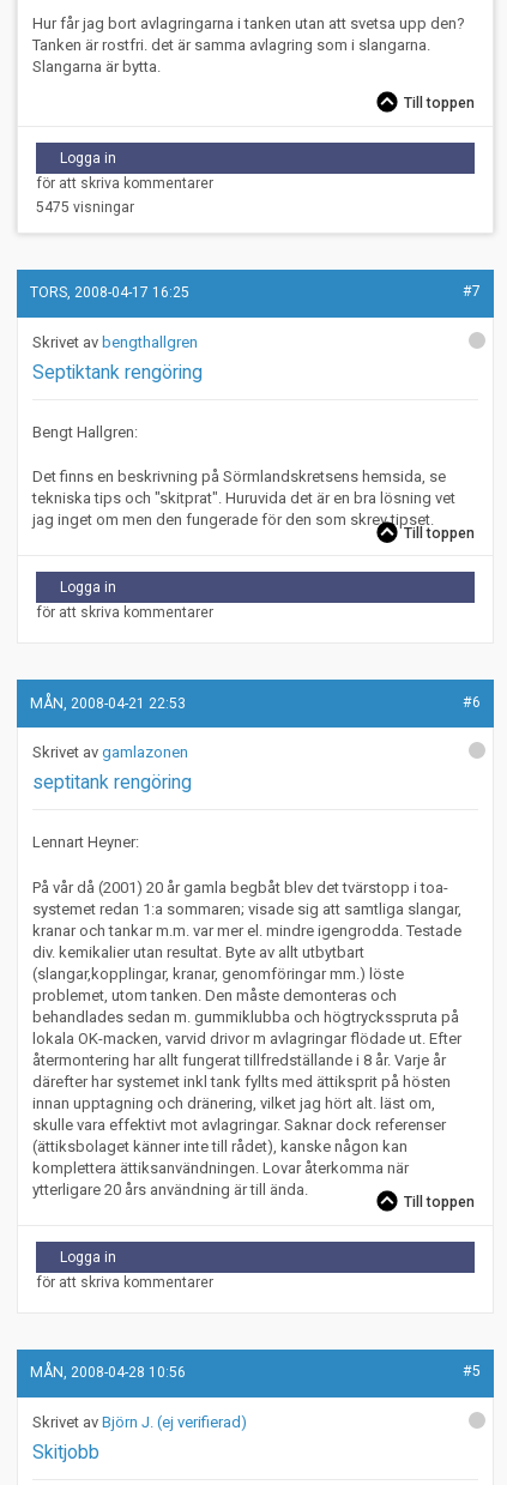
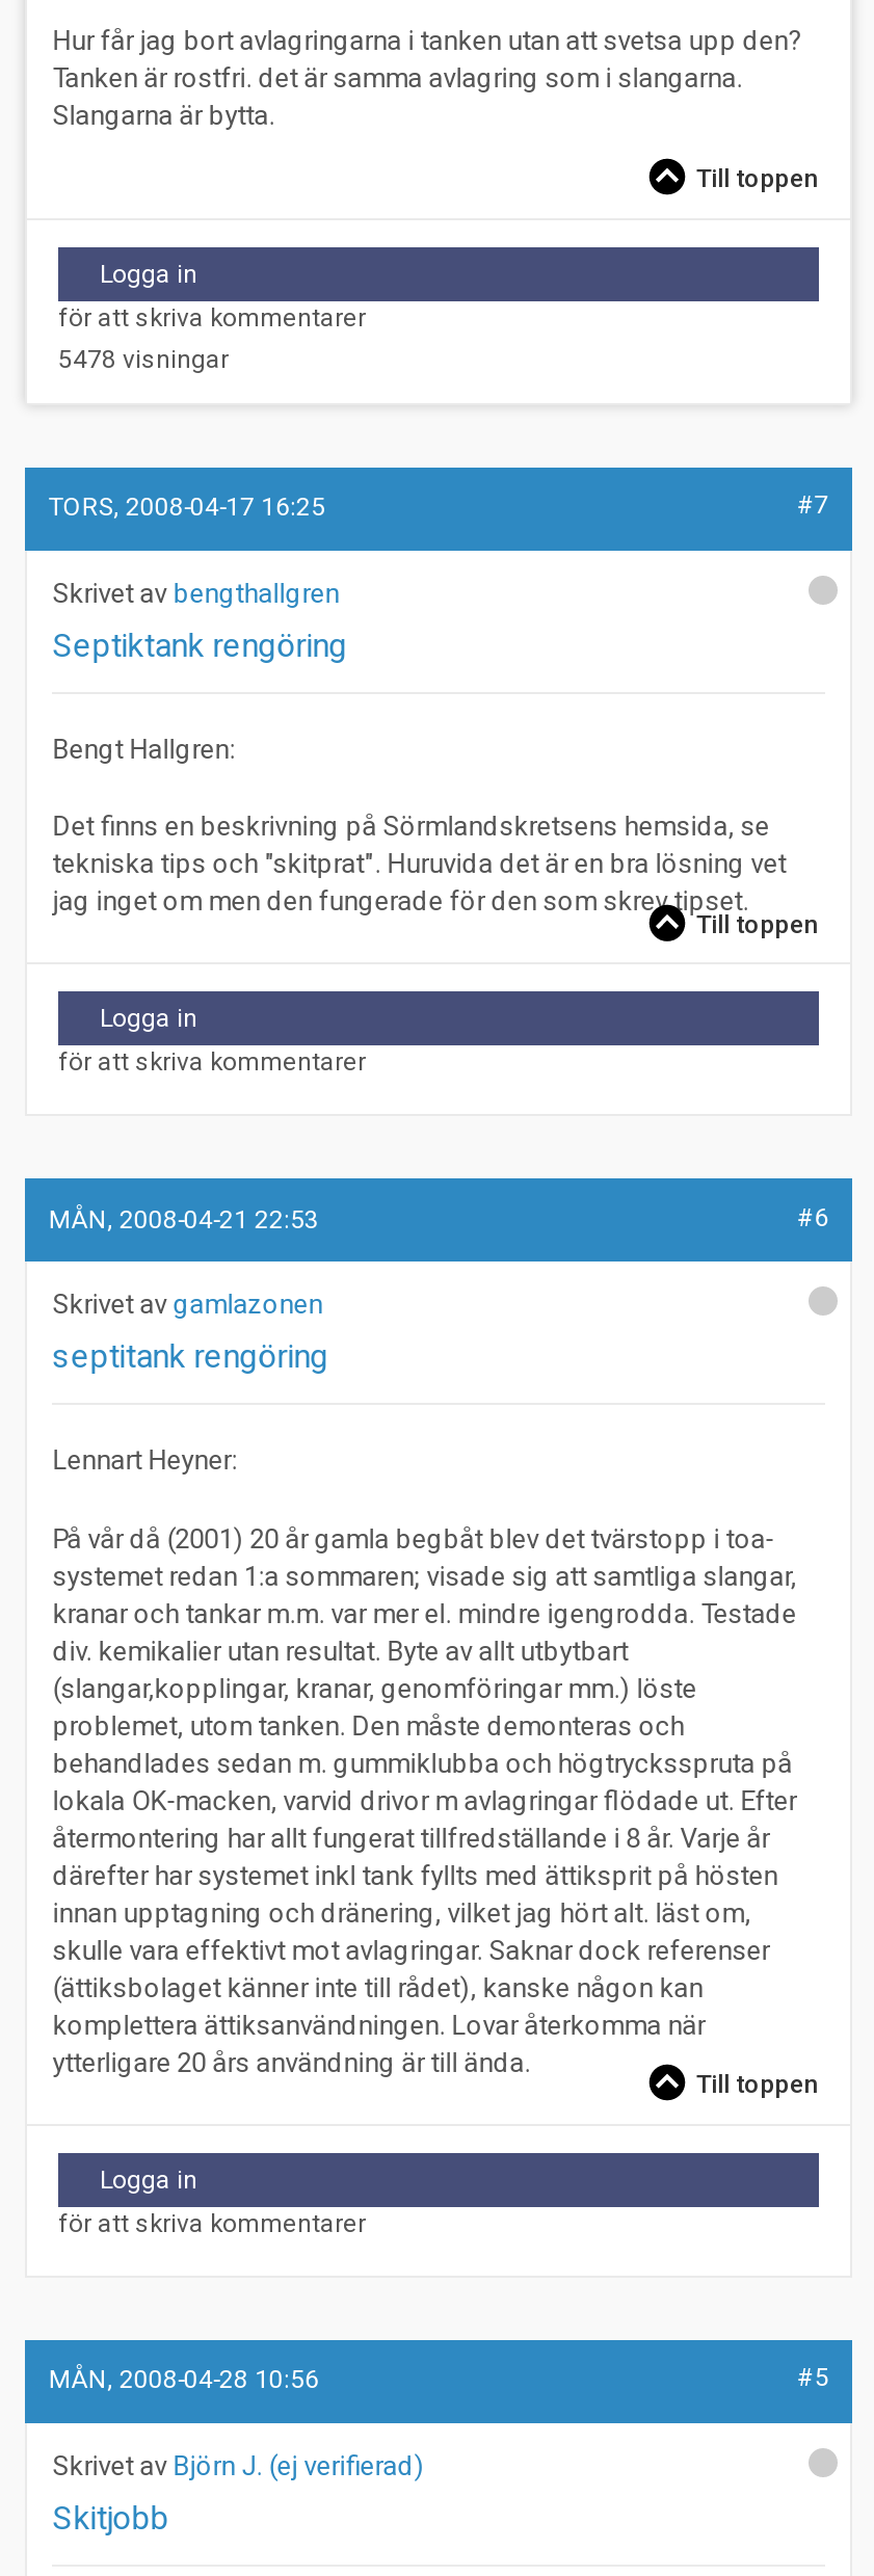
- 5475 visningar
+ 5478 visningar
